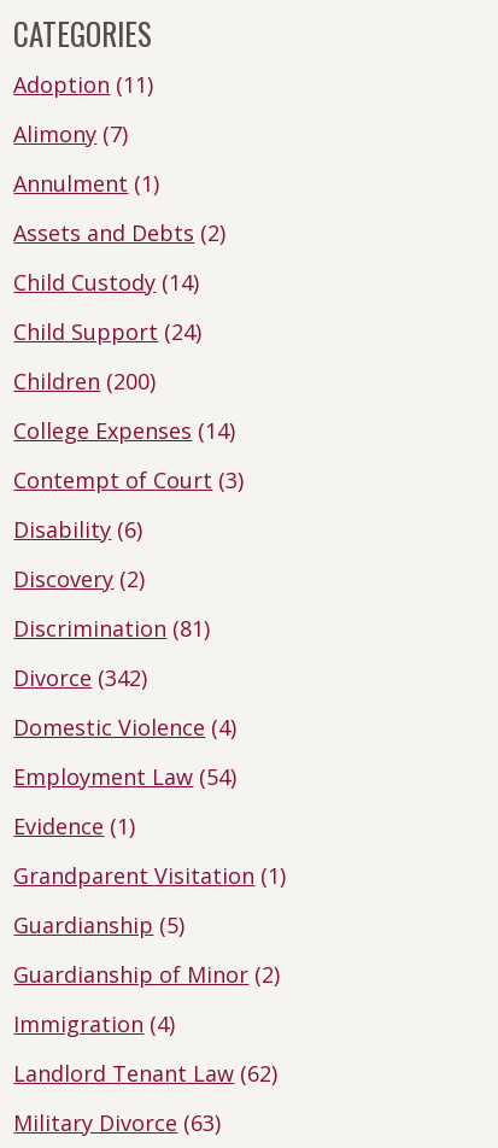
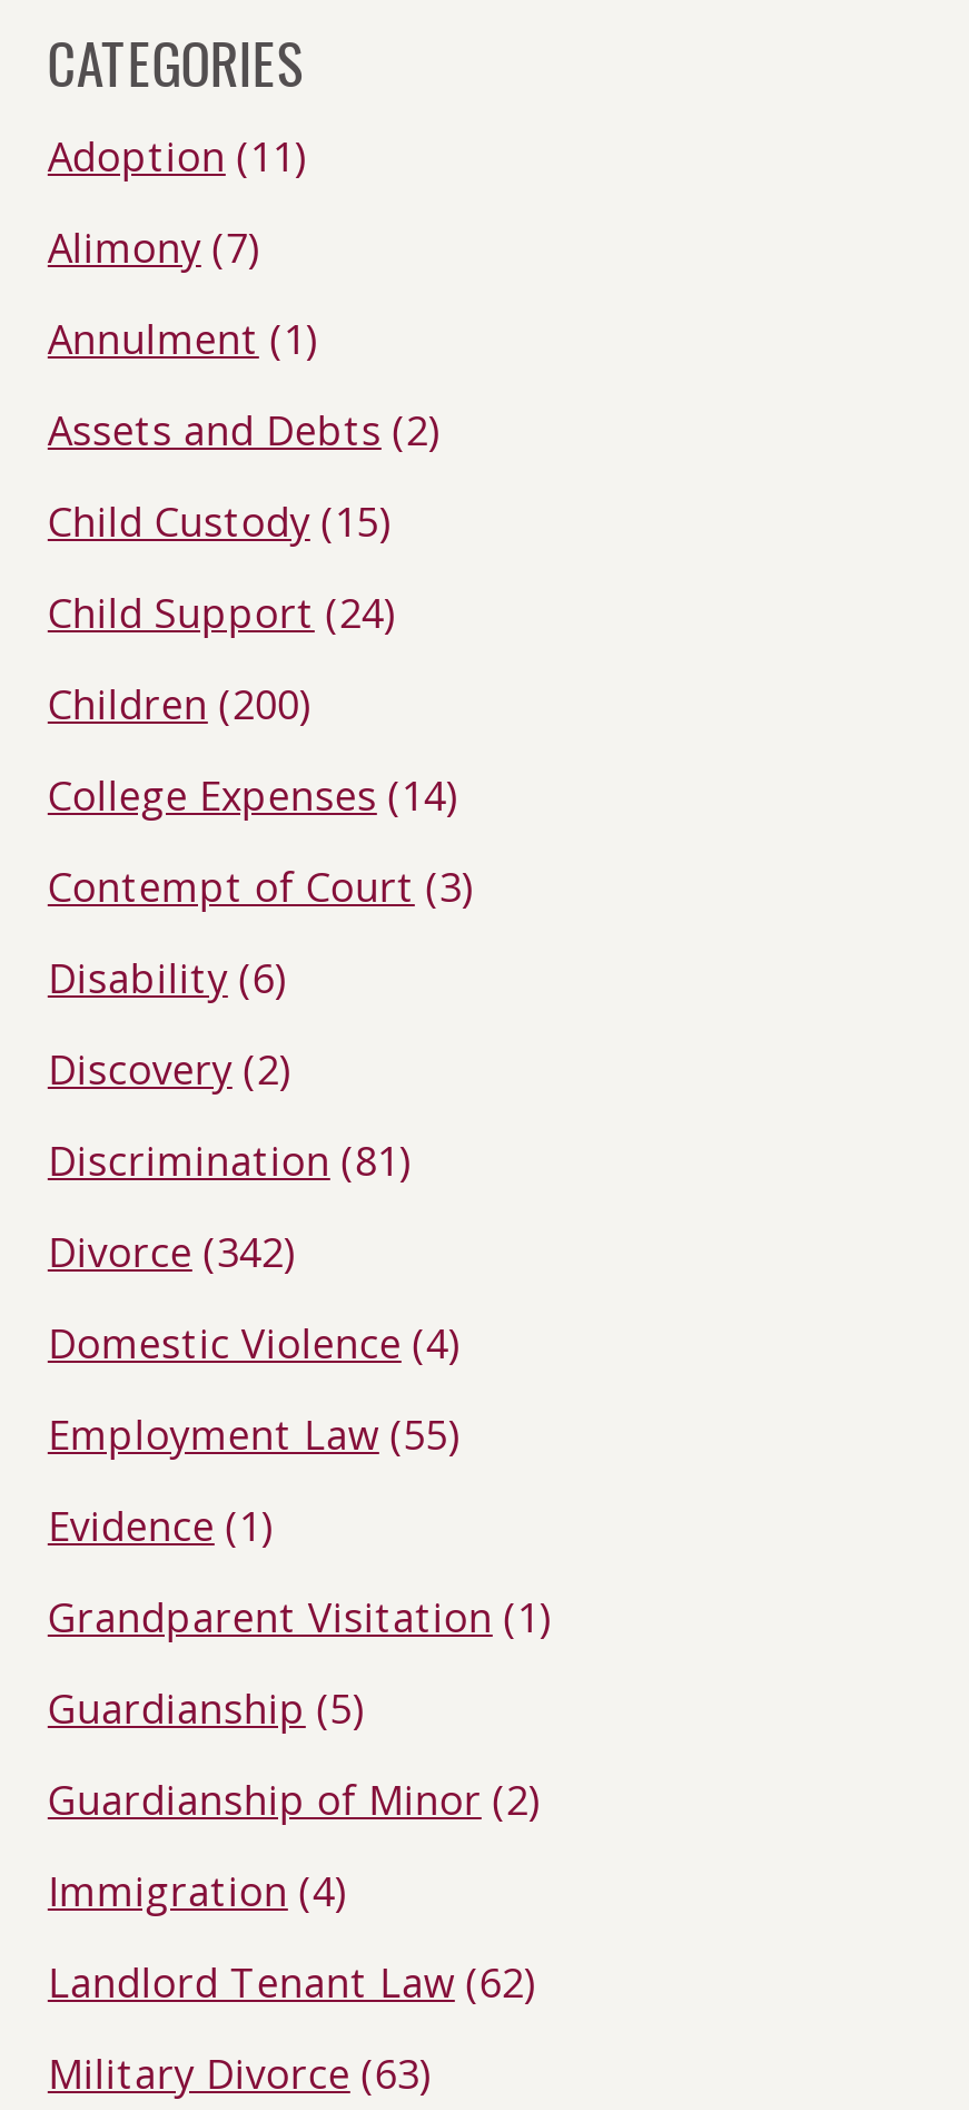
- Child Custody (14)
+ Child Custody (15)

- Employment Law (54)
+ Employment Law (55)
